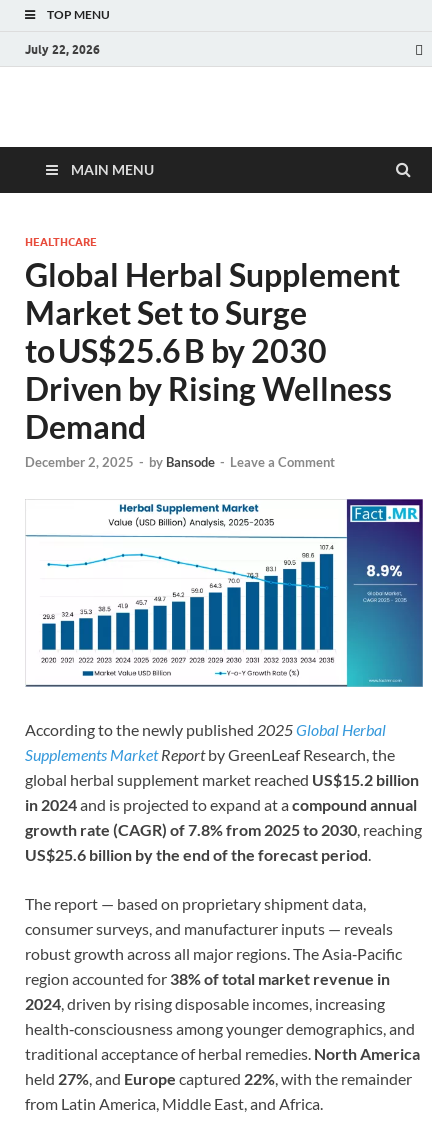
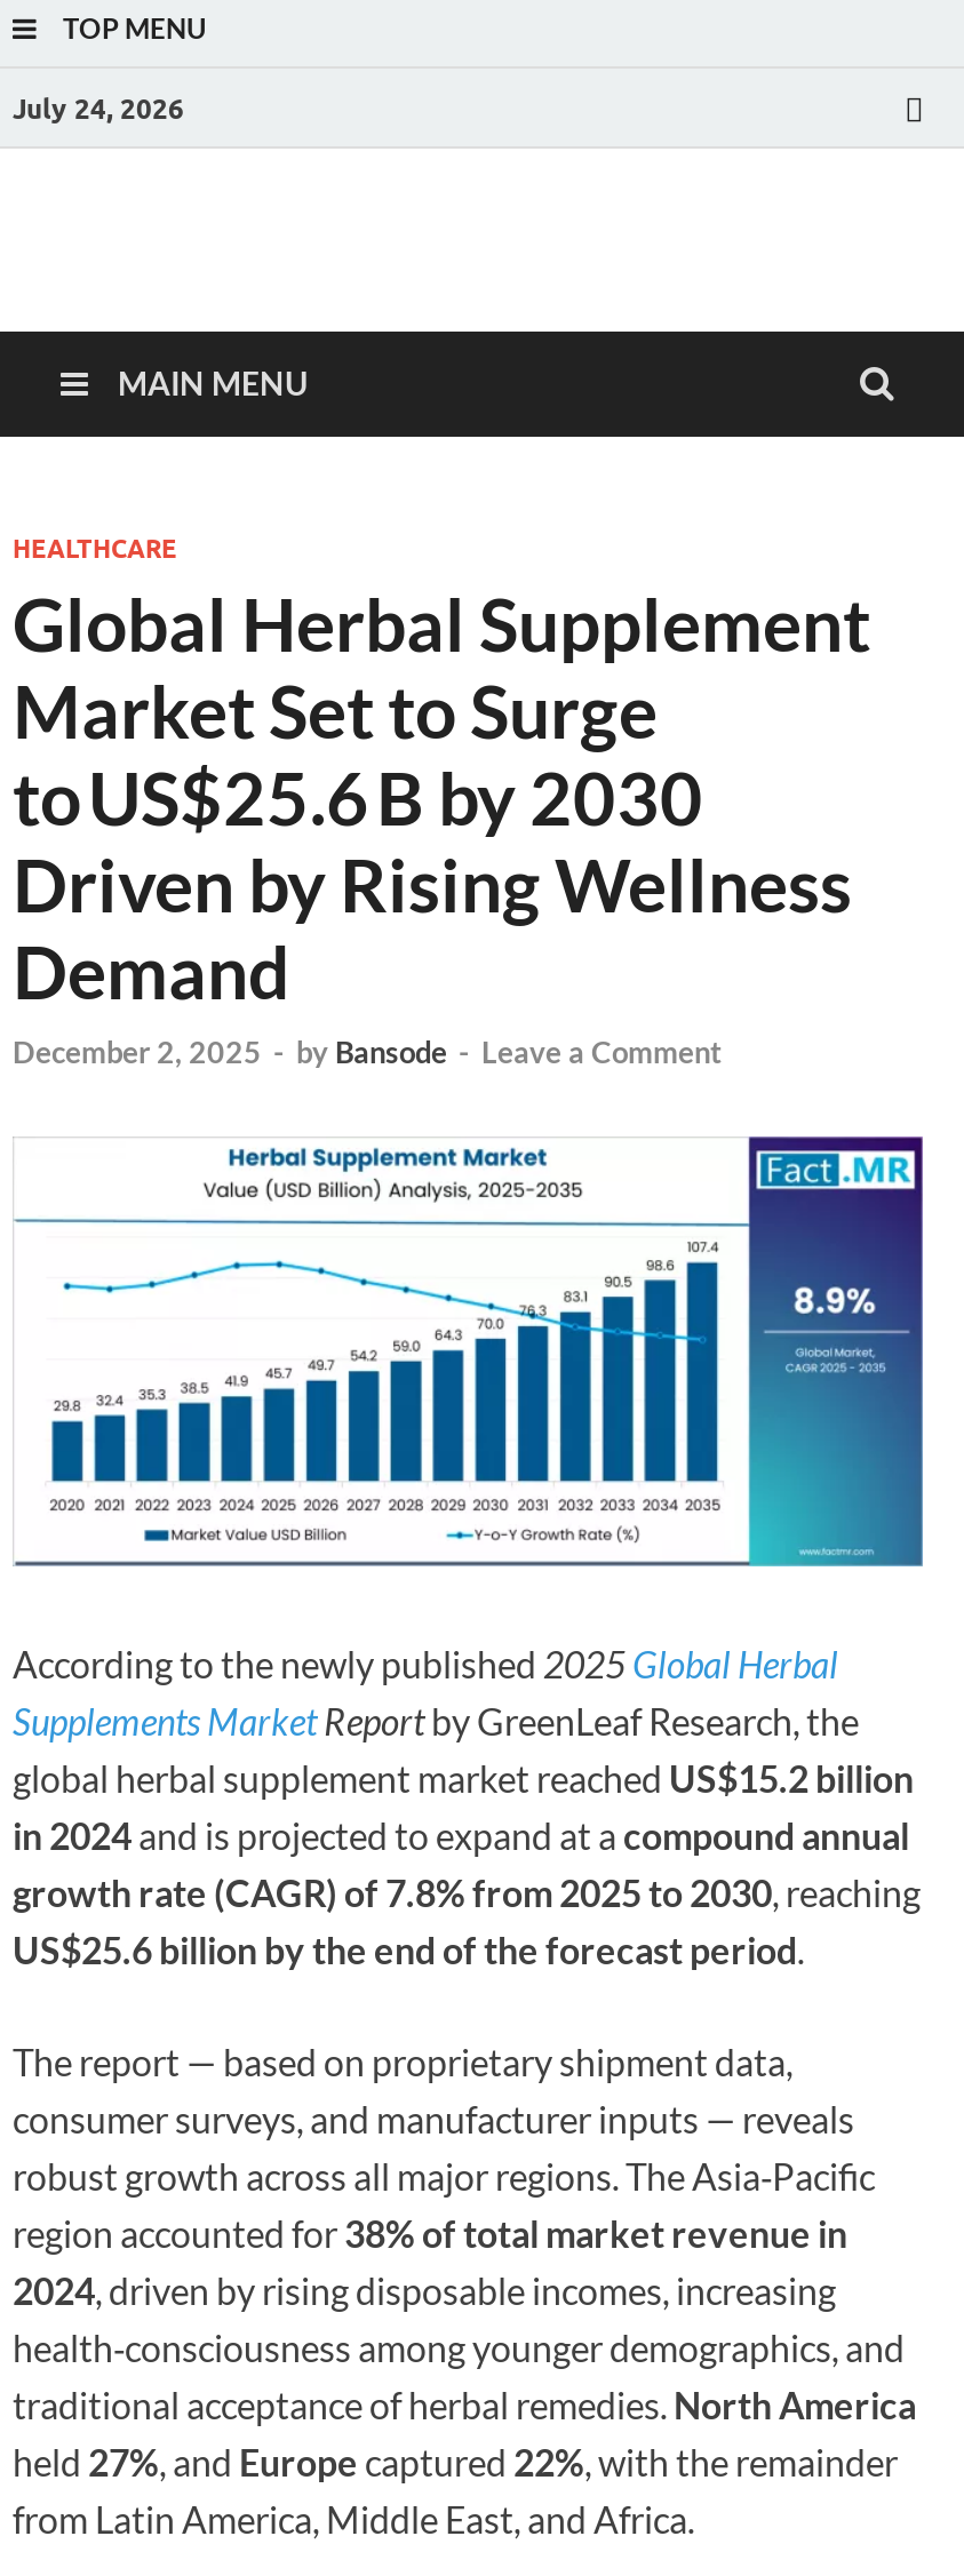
- July 22, 2026
+ July 24, 2026
